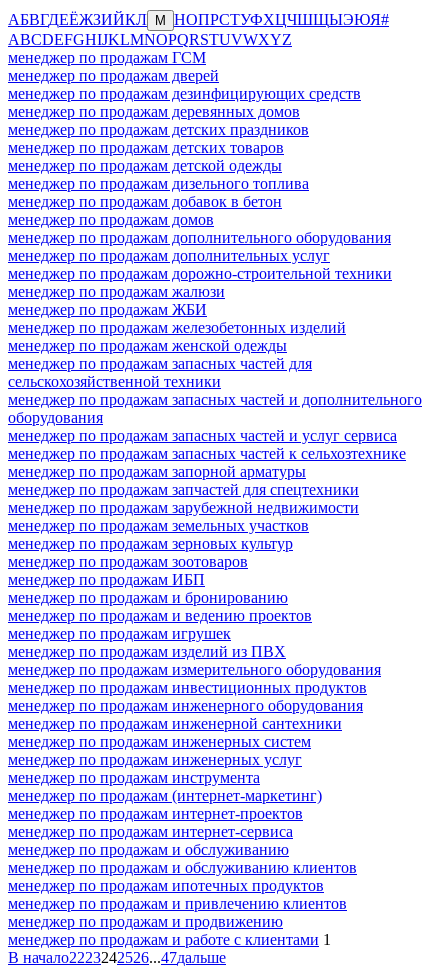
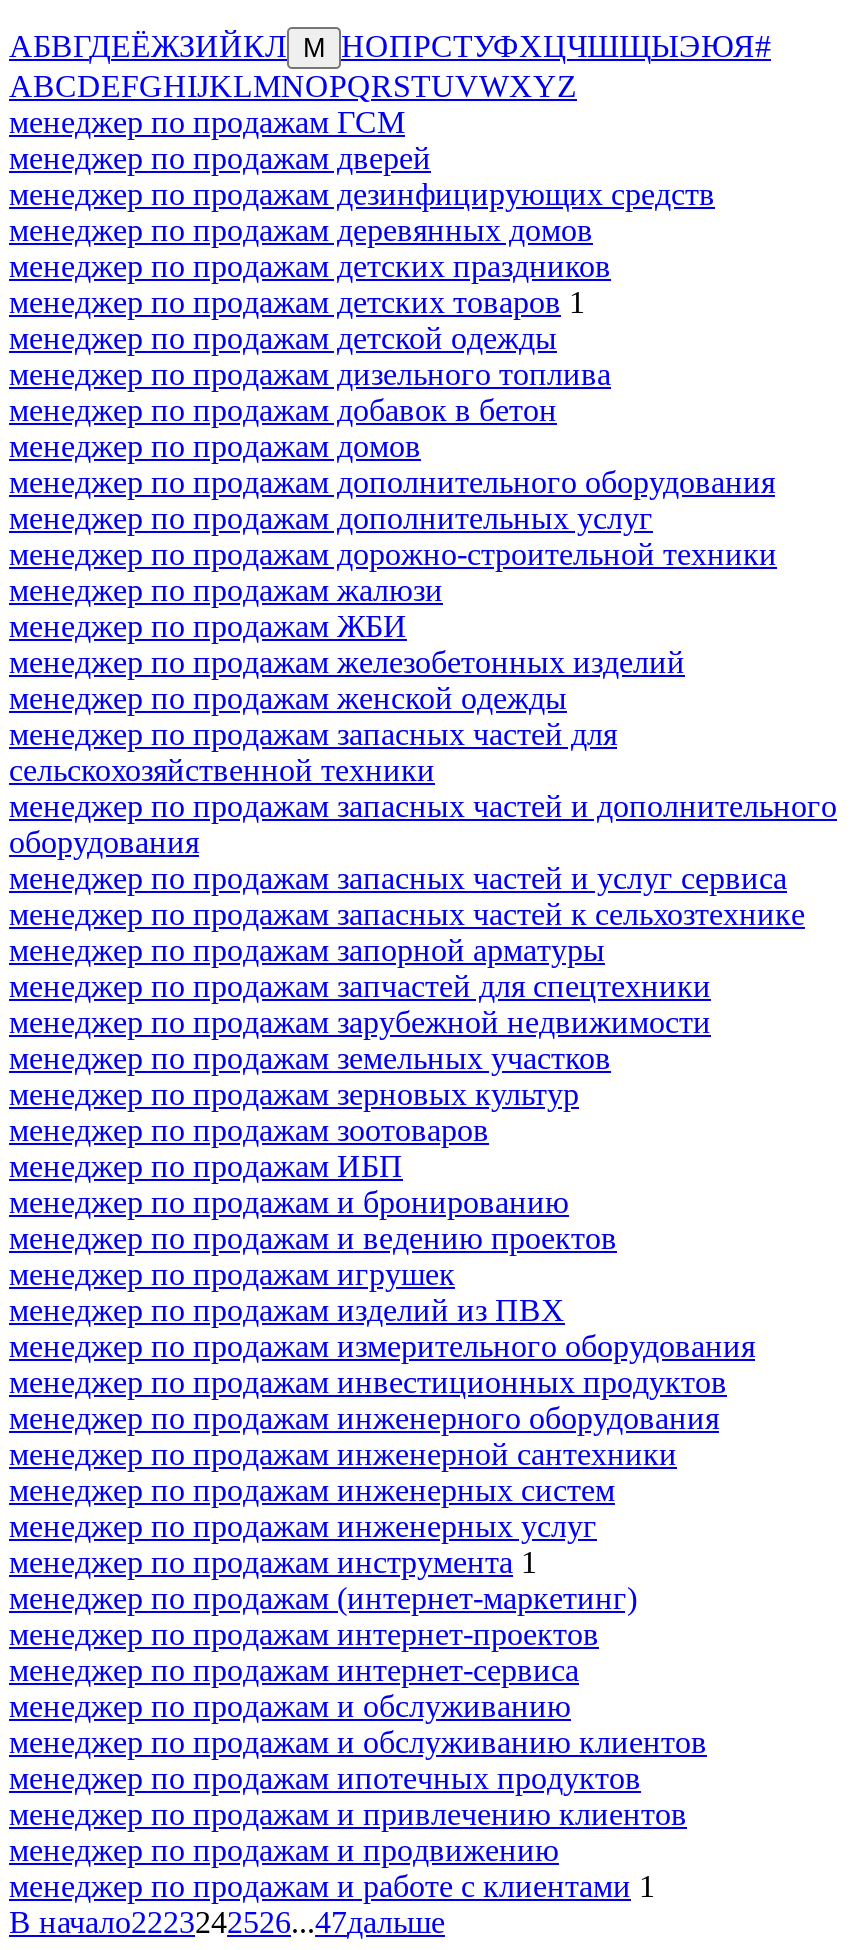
- менеджер по продажам детских товаров
+ менеджер по продажам детских товаров 1

- менеджер по продажам инструмента
+ менеджер по продажам инструмента 1
